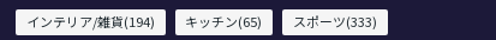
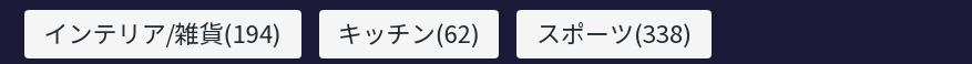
- キッチン(65)
+ キッチン(62)

- スポーツ(333)
+ スポーツ(338)
